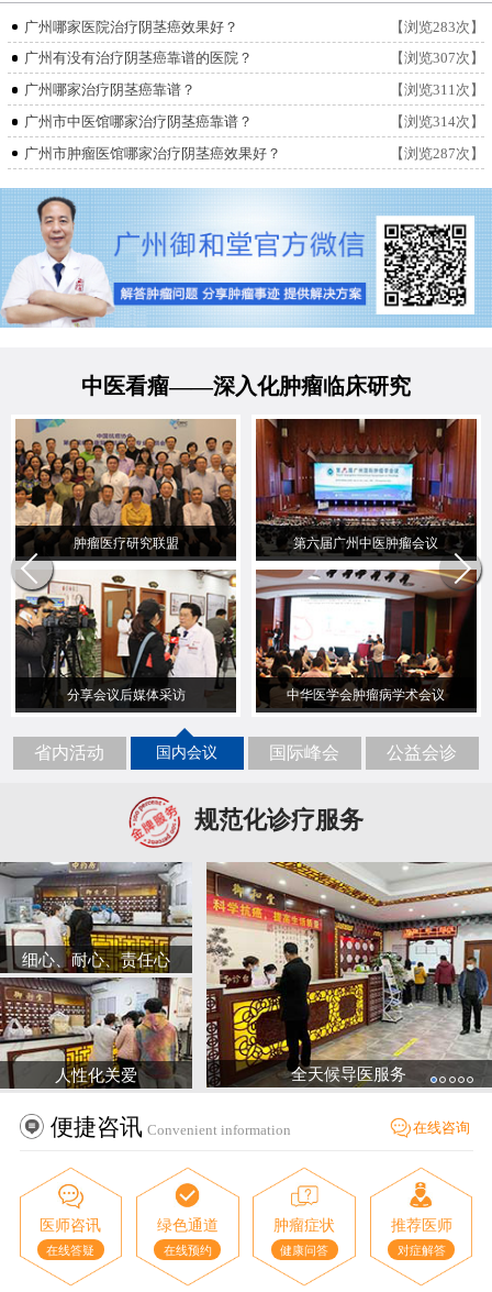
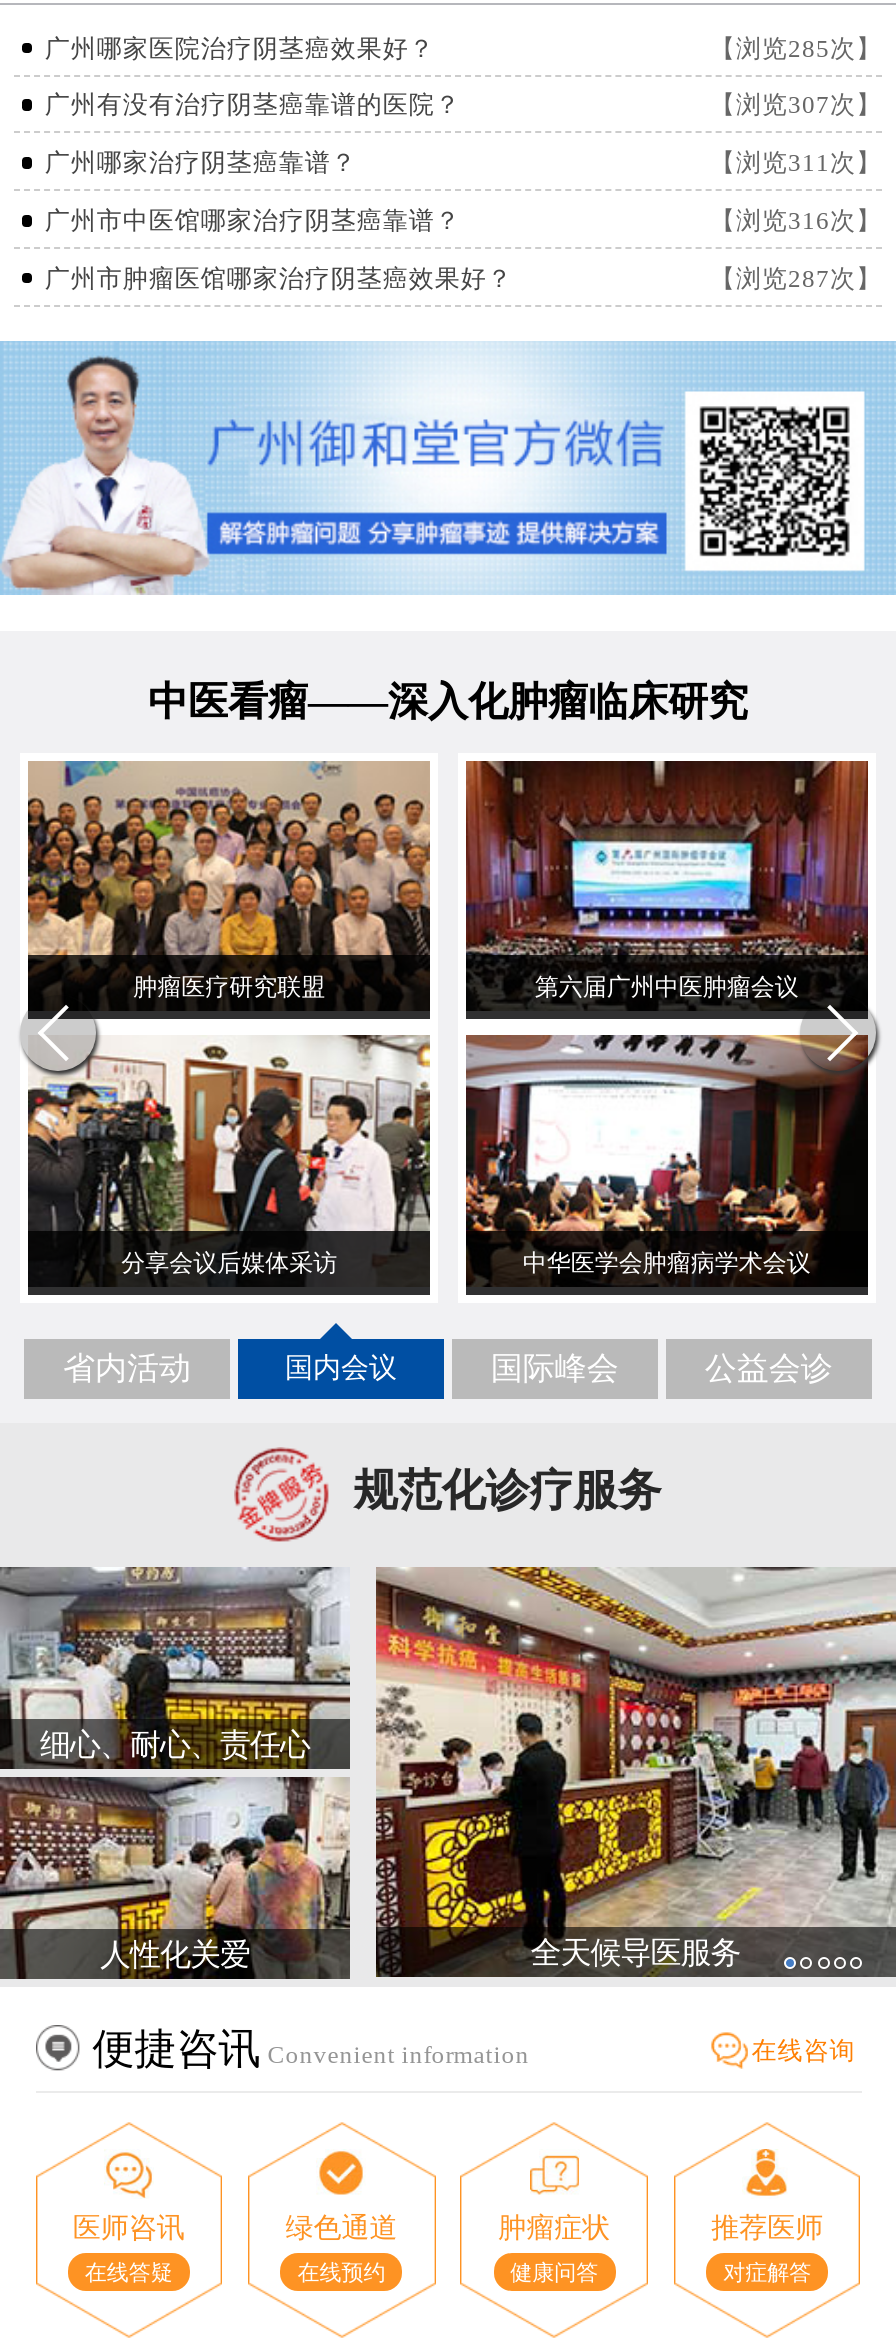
- 【浏览283次】
+ 【浏览285次】

- 【浏览314次】
+ 【浏览316次】
